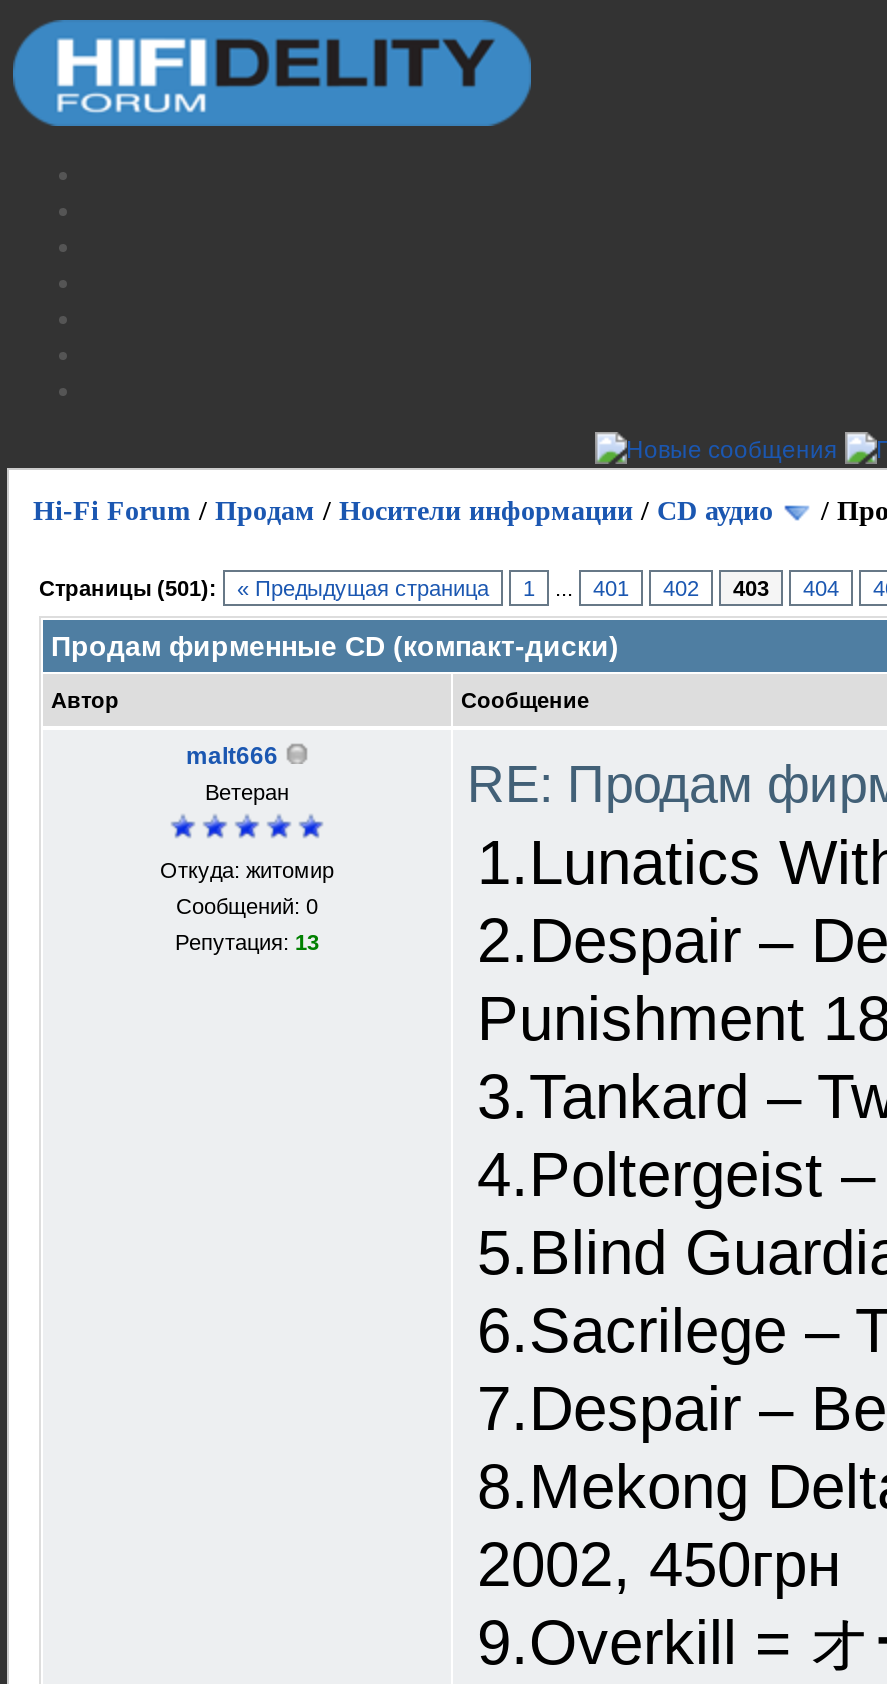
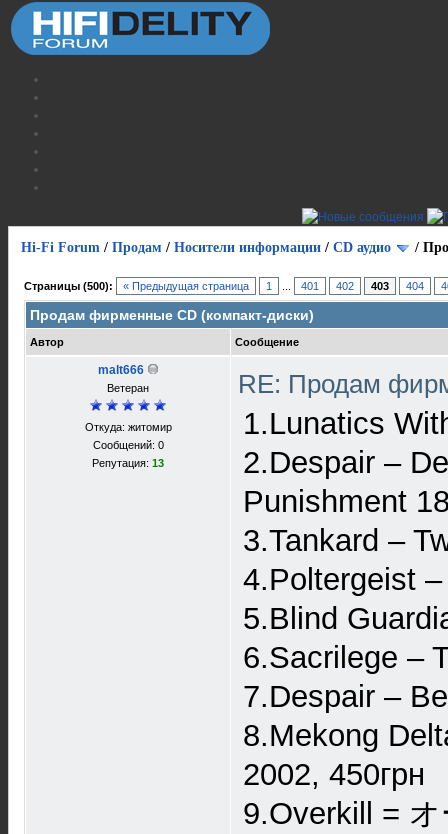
- Страницы (501):
+ Страницы (500):
